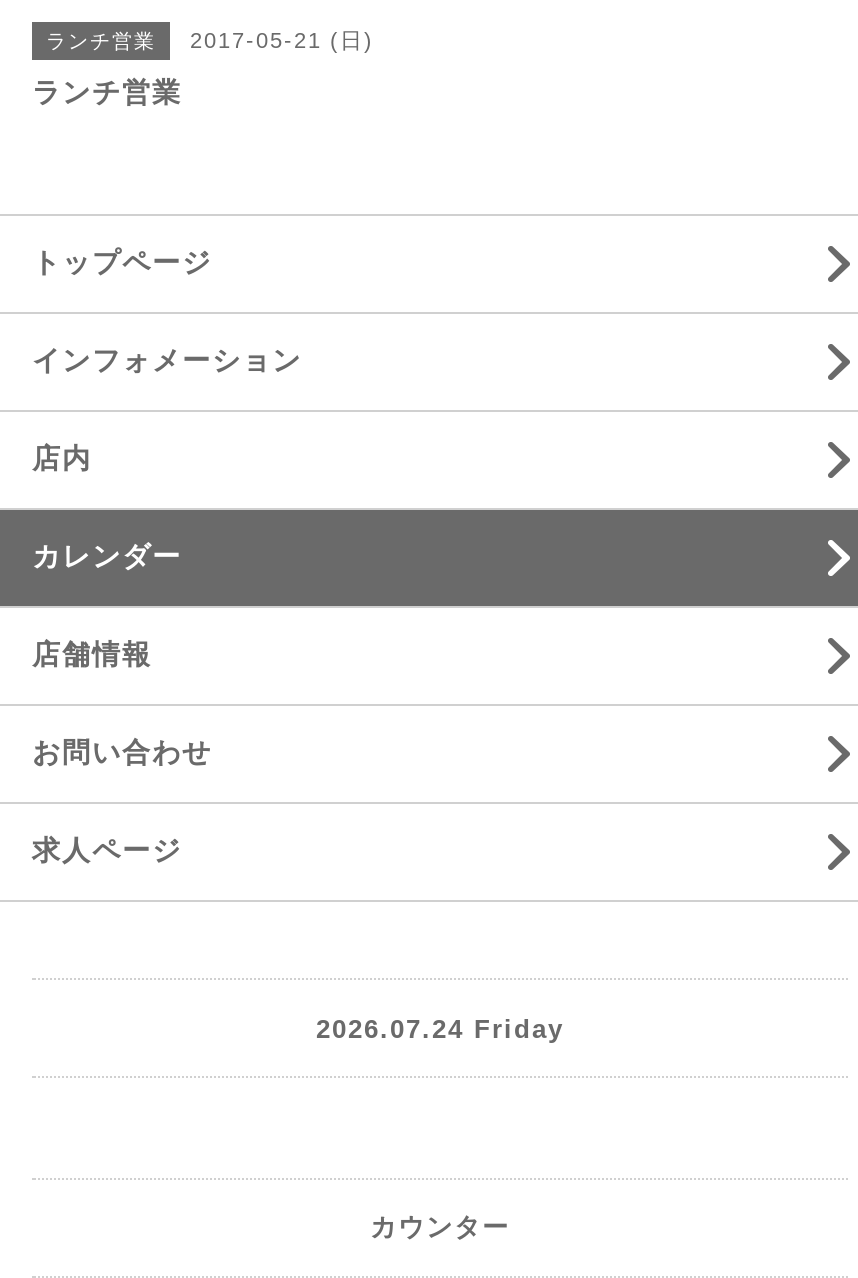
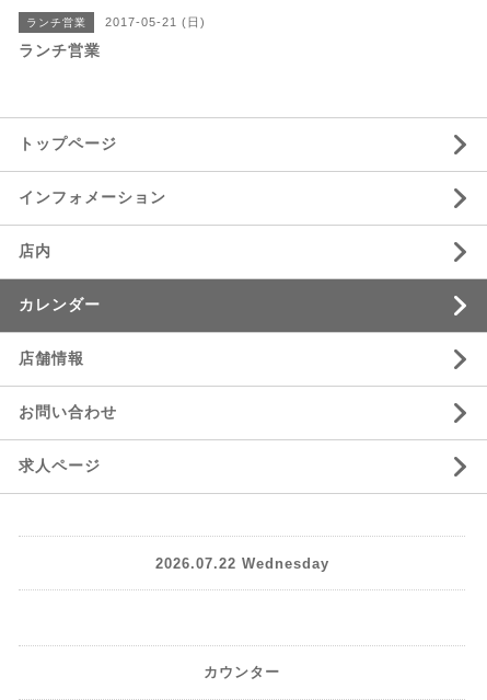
- 2026.07.24 Friday
+ 2026.07.22 Wednesday
